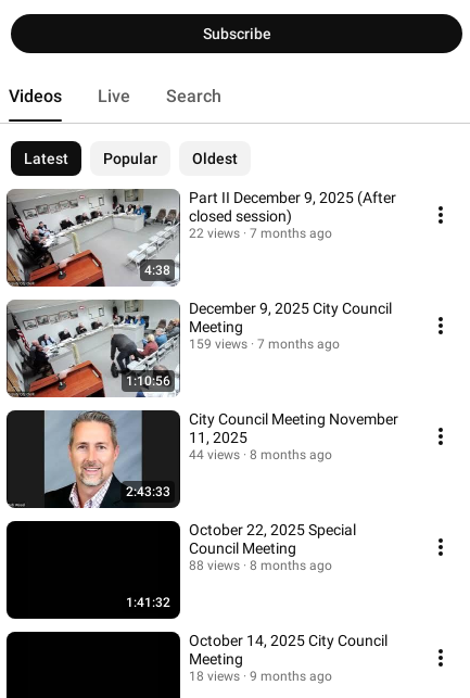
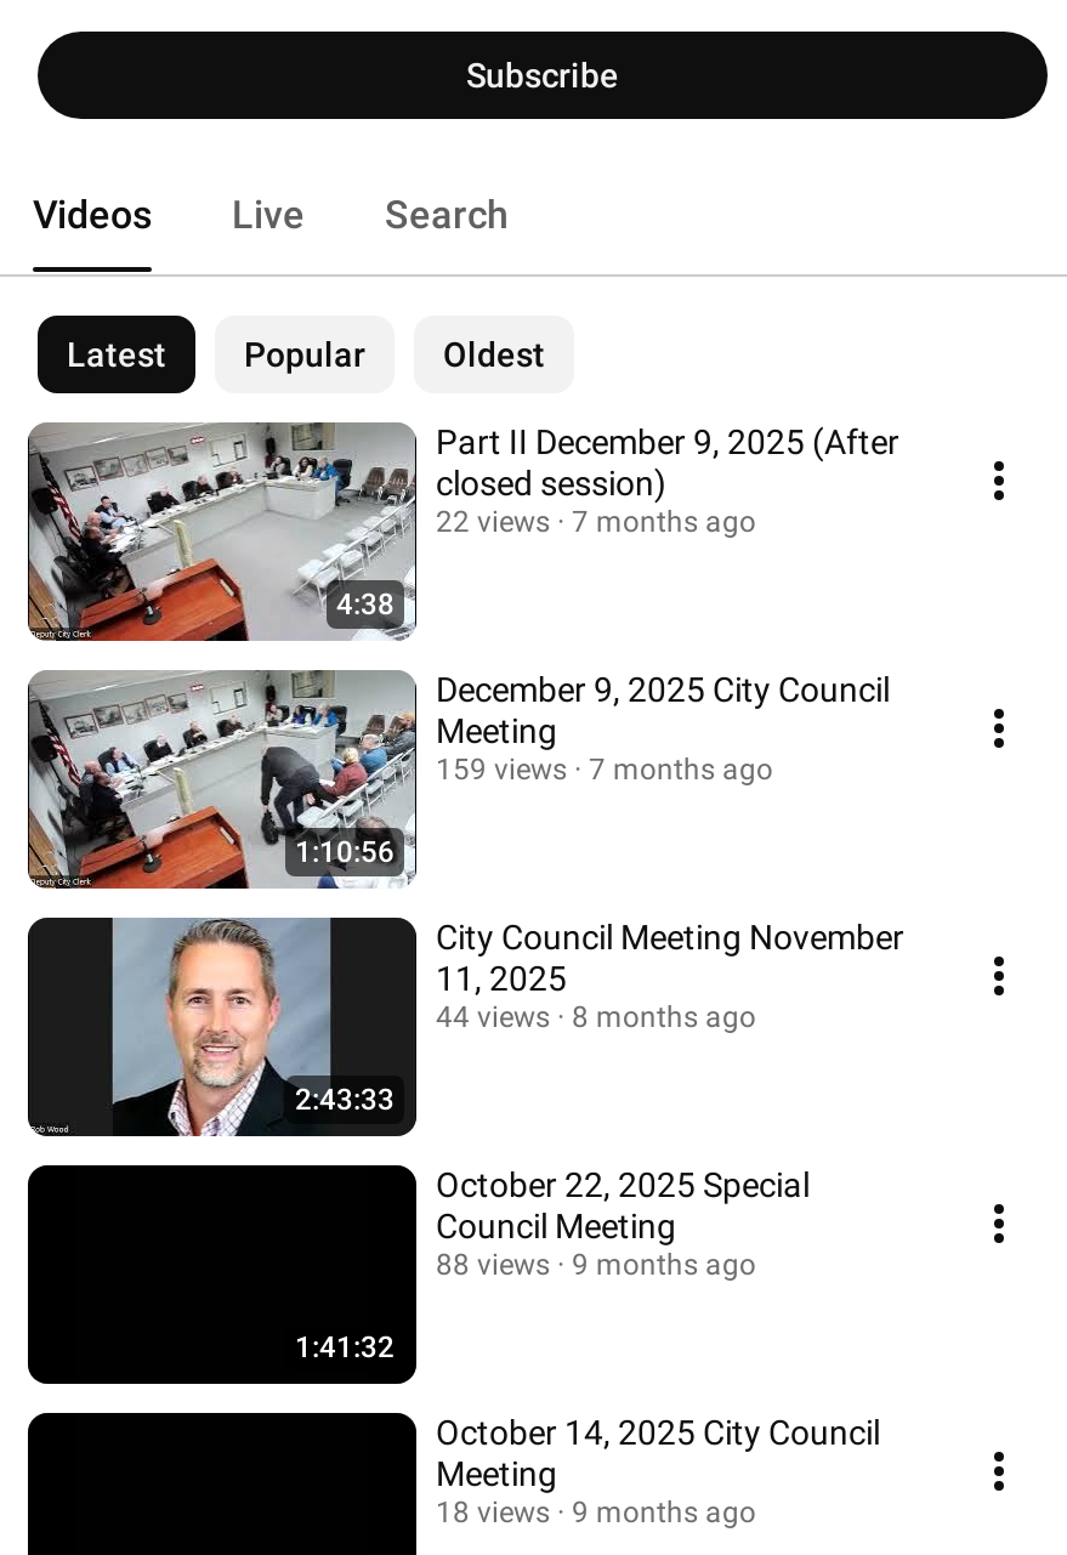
- 88 views 8 months ago
+ 88 views 9 months ago
